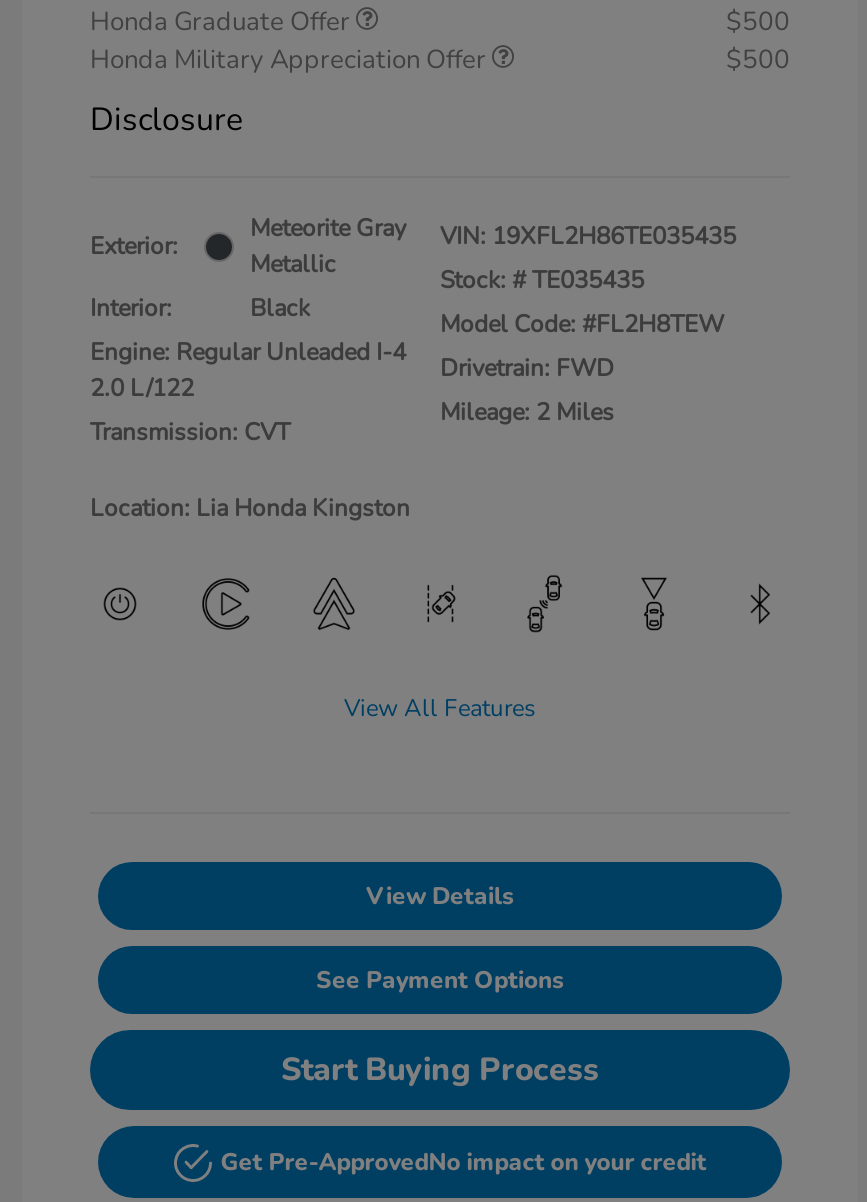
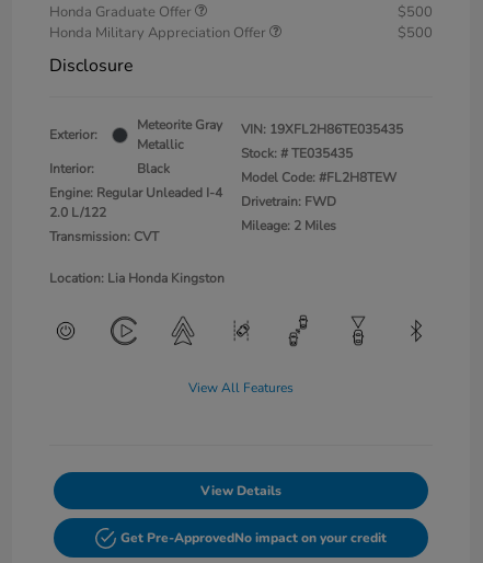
- See Payment Options
- Start Buying Process
